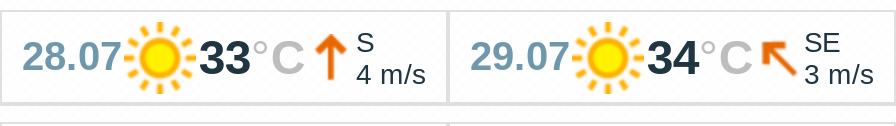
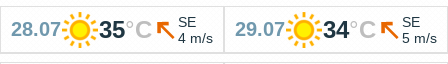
- 33 ° C
- S
+ 35 ° C
+ SE

- 3 m/s
+ 5 m/s
